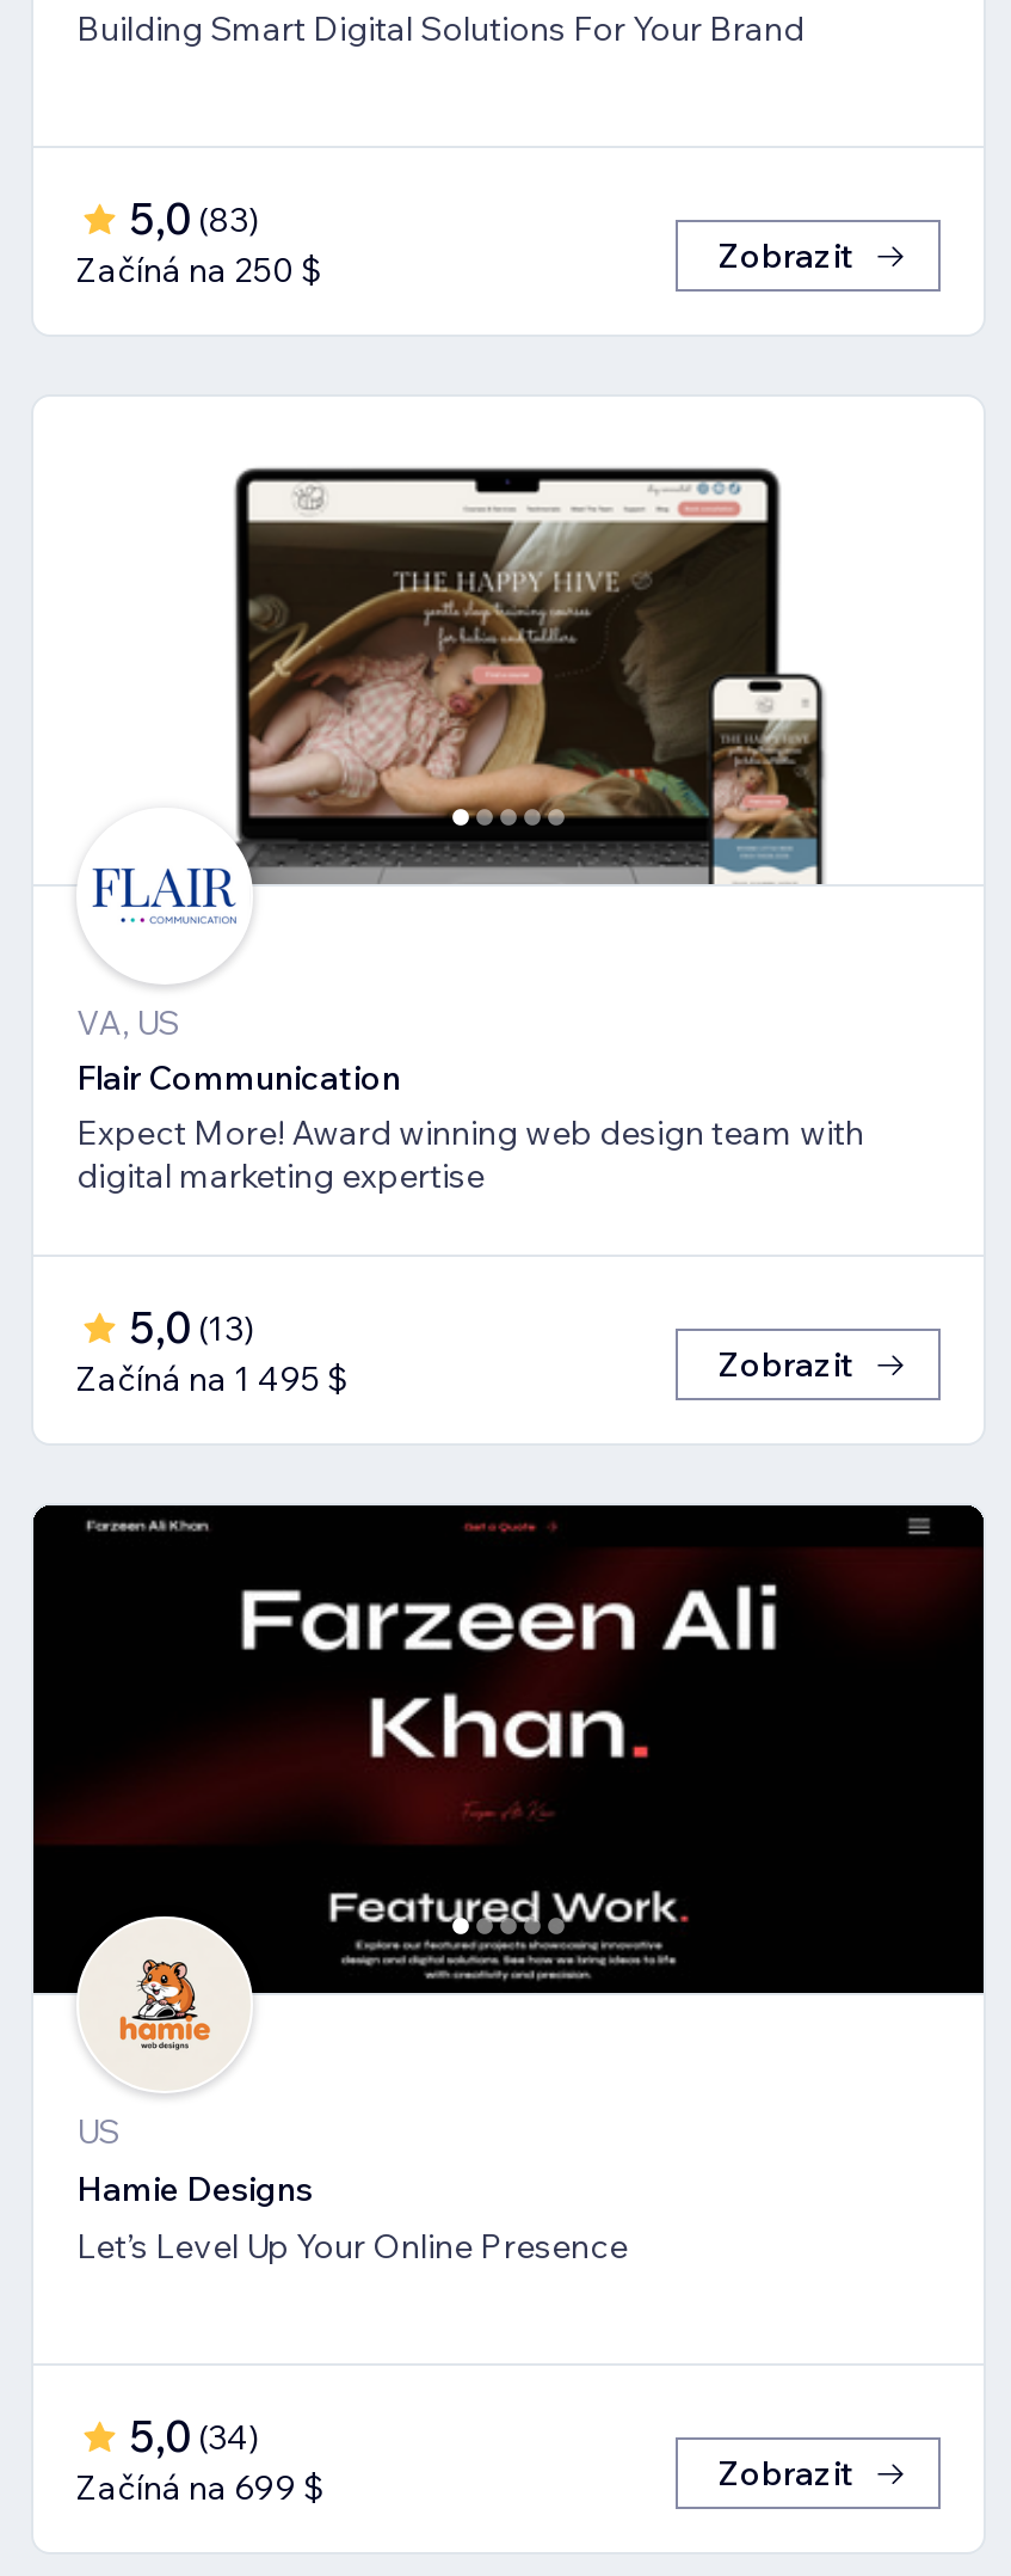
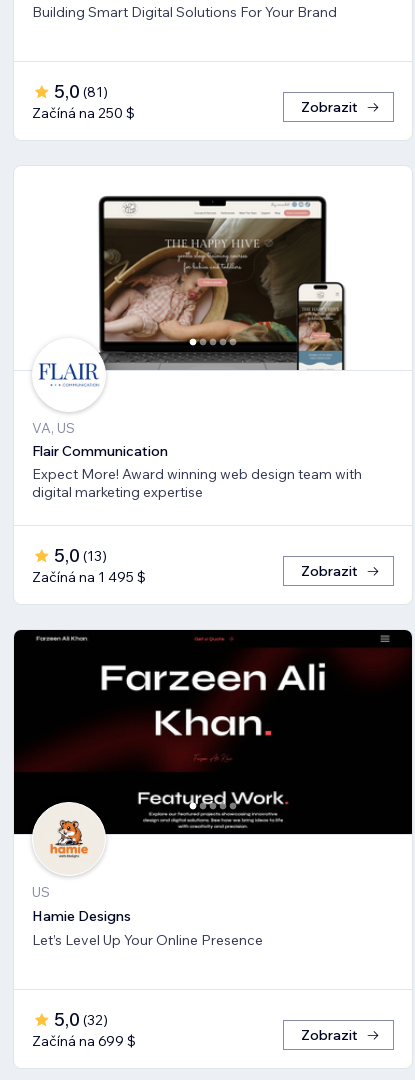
- 5,0 (83)
+ 5,0 (81)

- 5,0 (34)
+ 5,0 (32)
